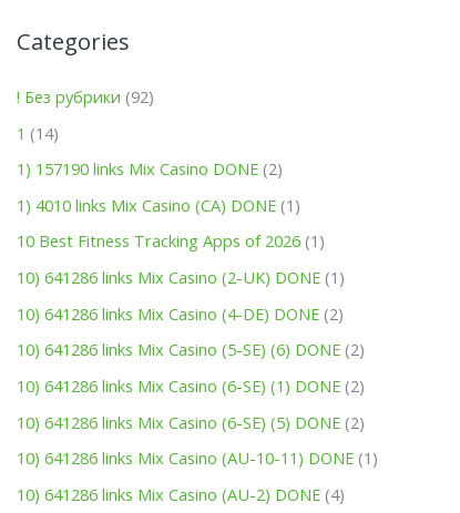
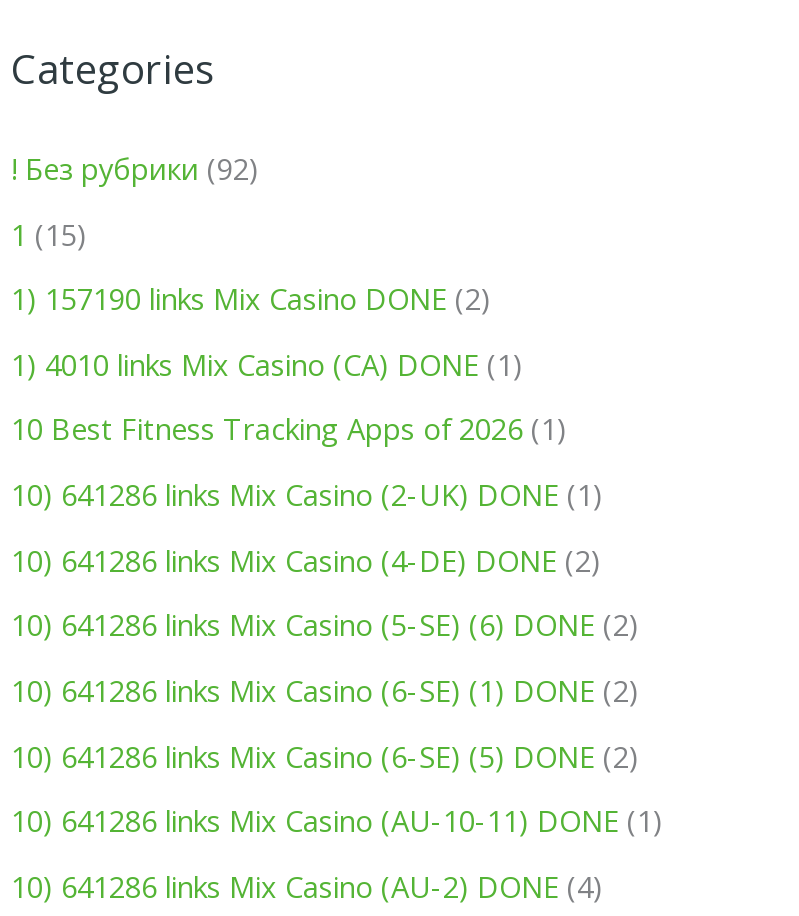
- 1 (14)
+ 1 (15)
